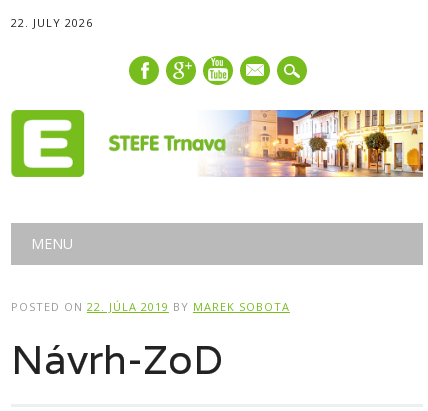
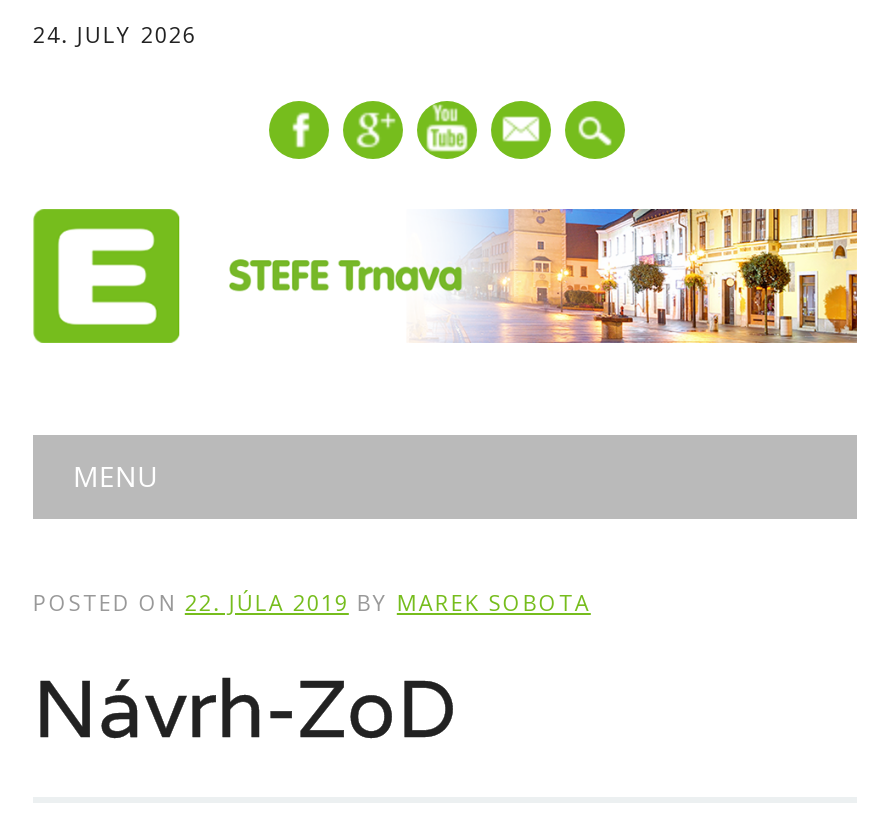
- 22. JULY 2026
+ 24. JULY 2026
